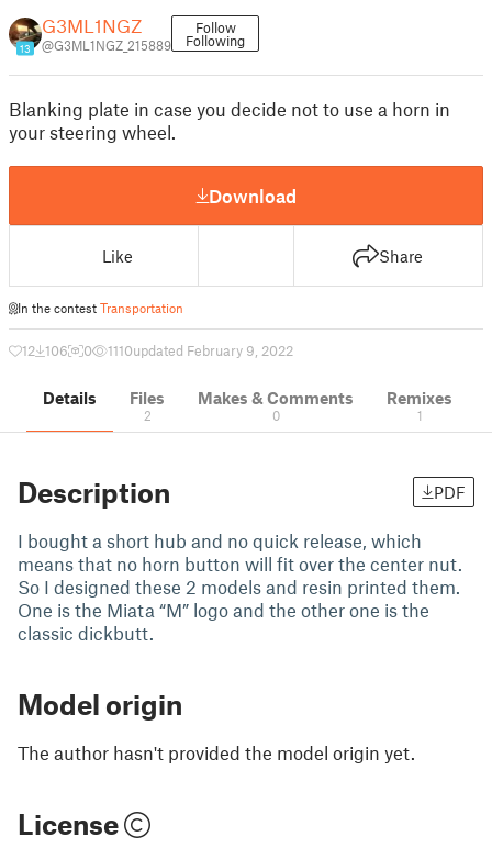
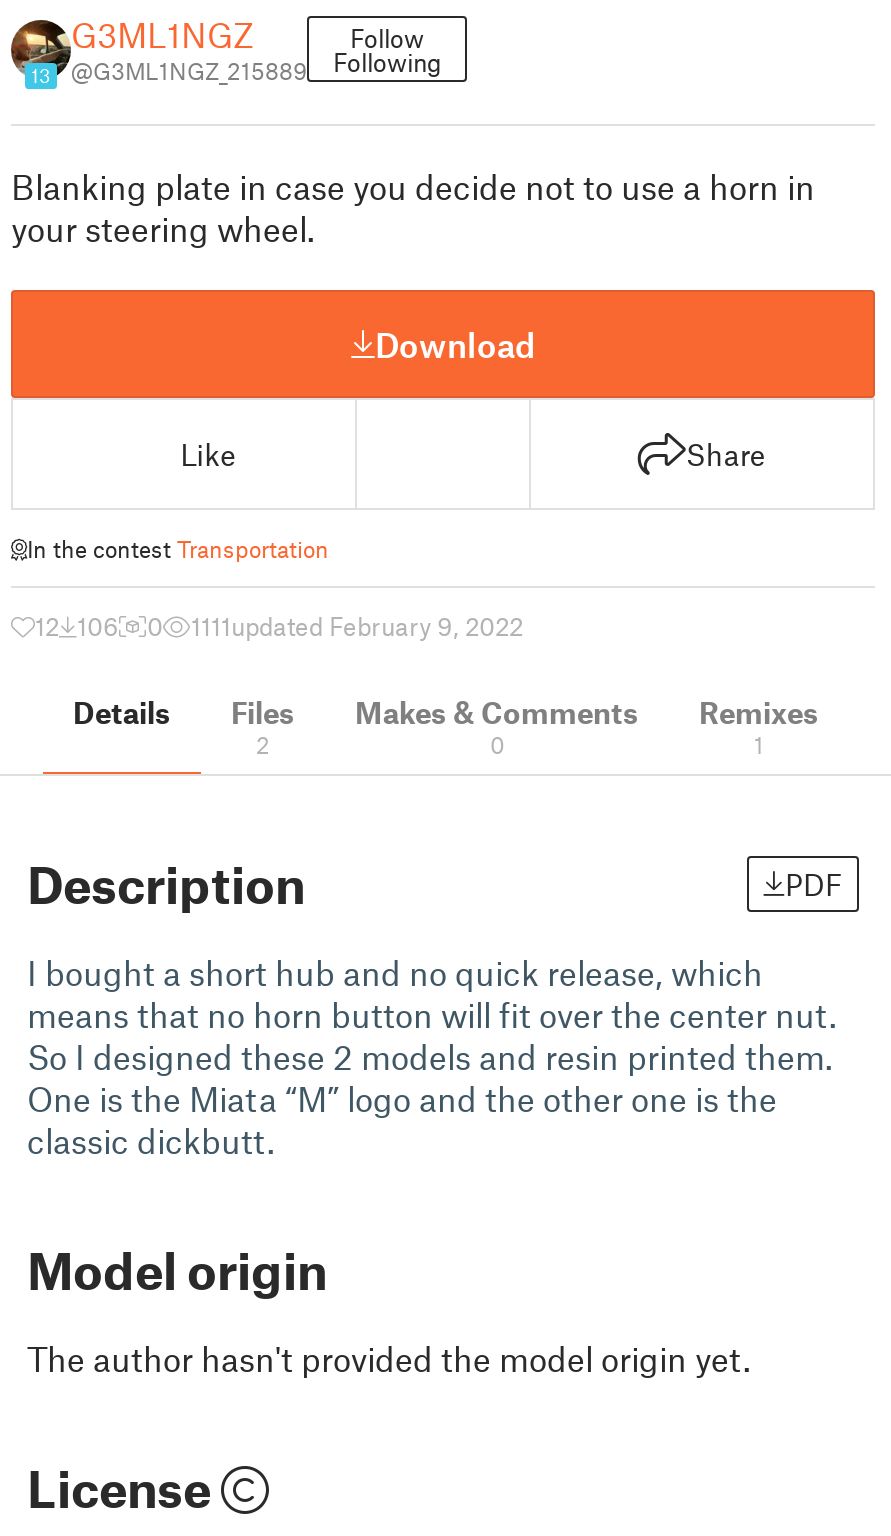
- 1110updated February 9, 2022
+ 1111updated February 9, 2022
